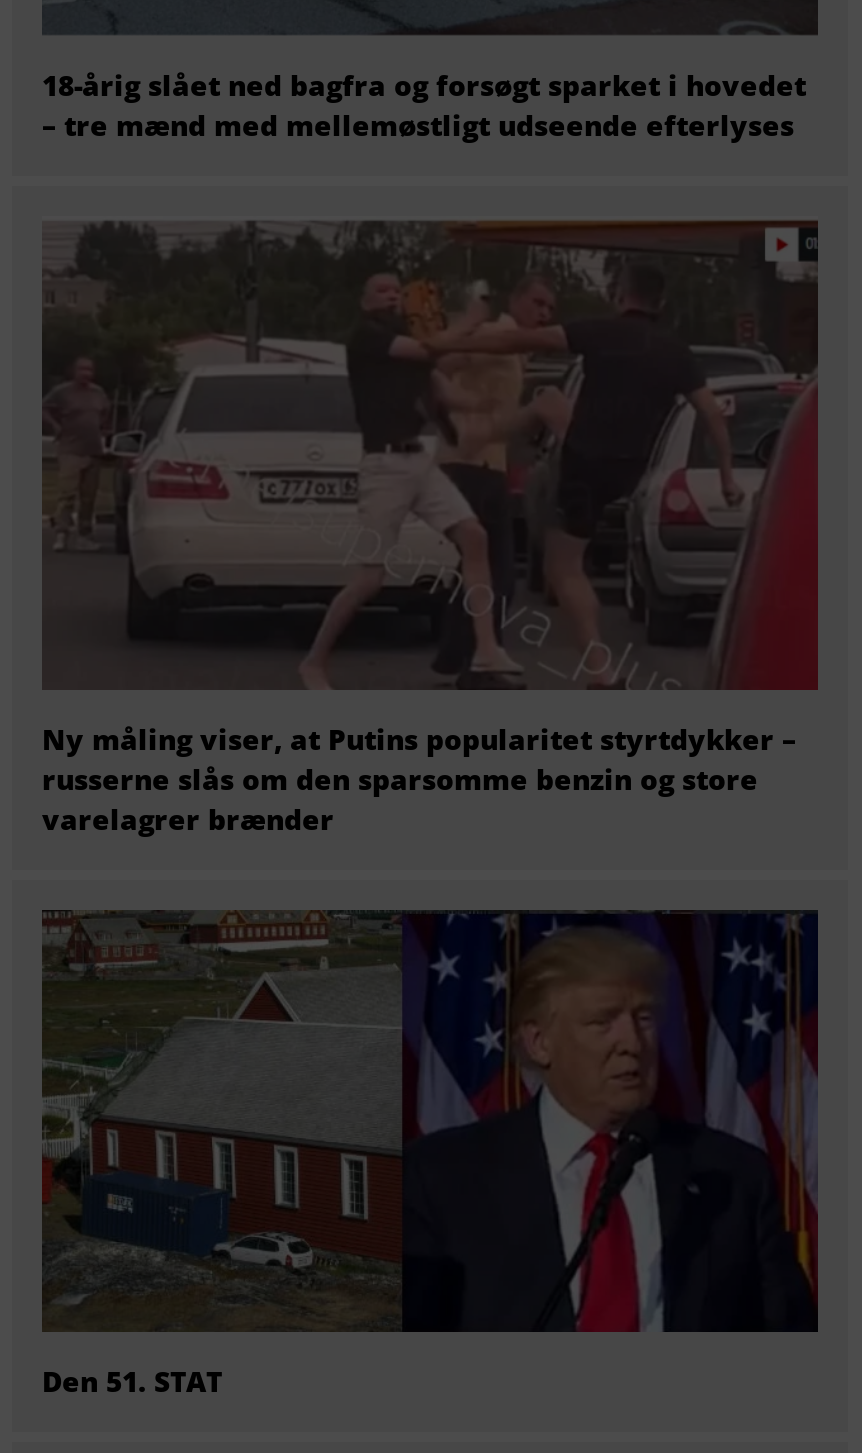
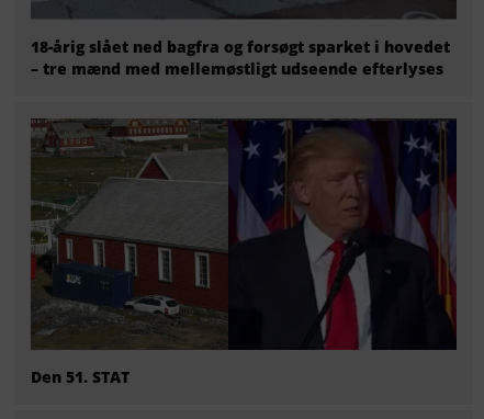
- [image]
- Ny måling viser, at Putins popularitet styrtdykker –
- russerne slås om den sparsomme benzin og store
- varelagrer brænder
